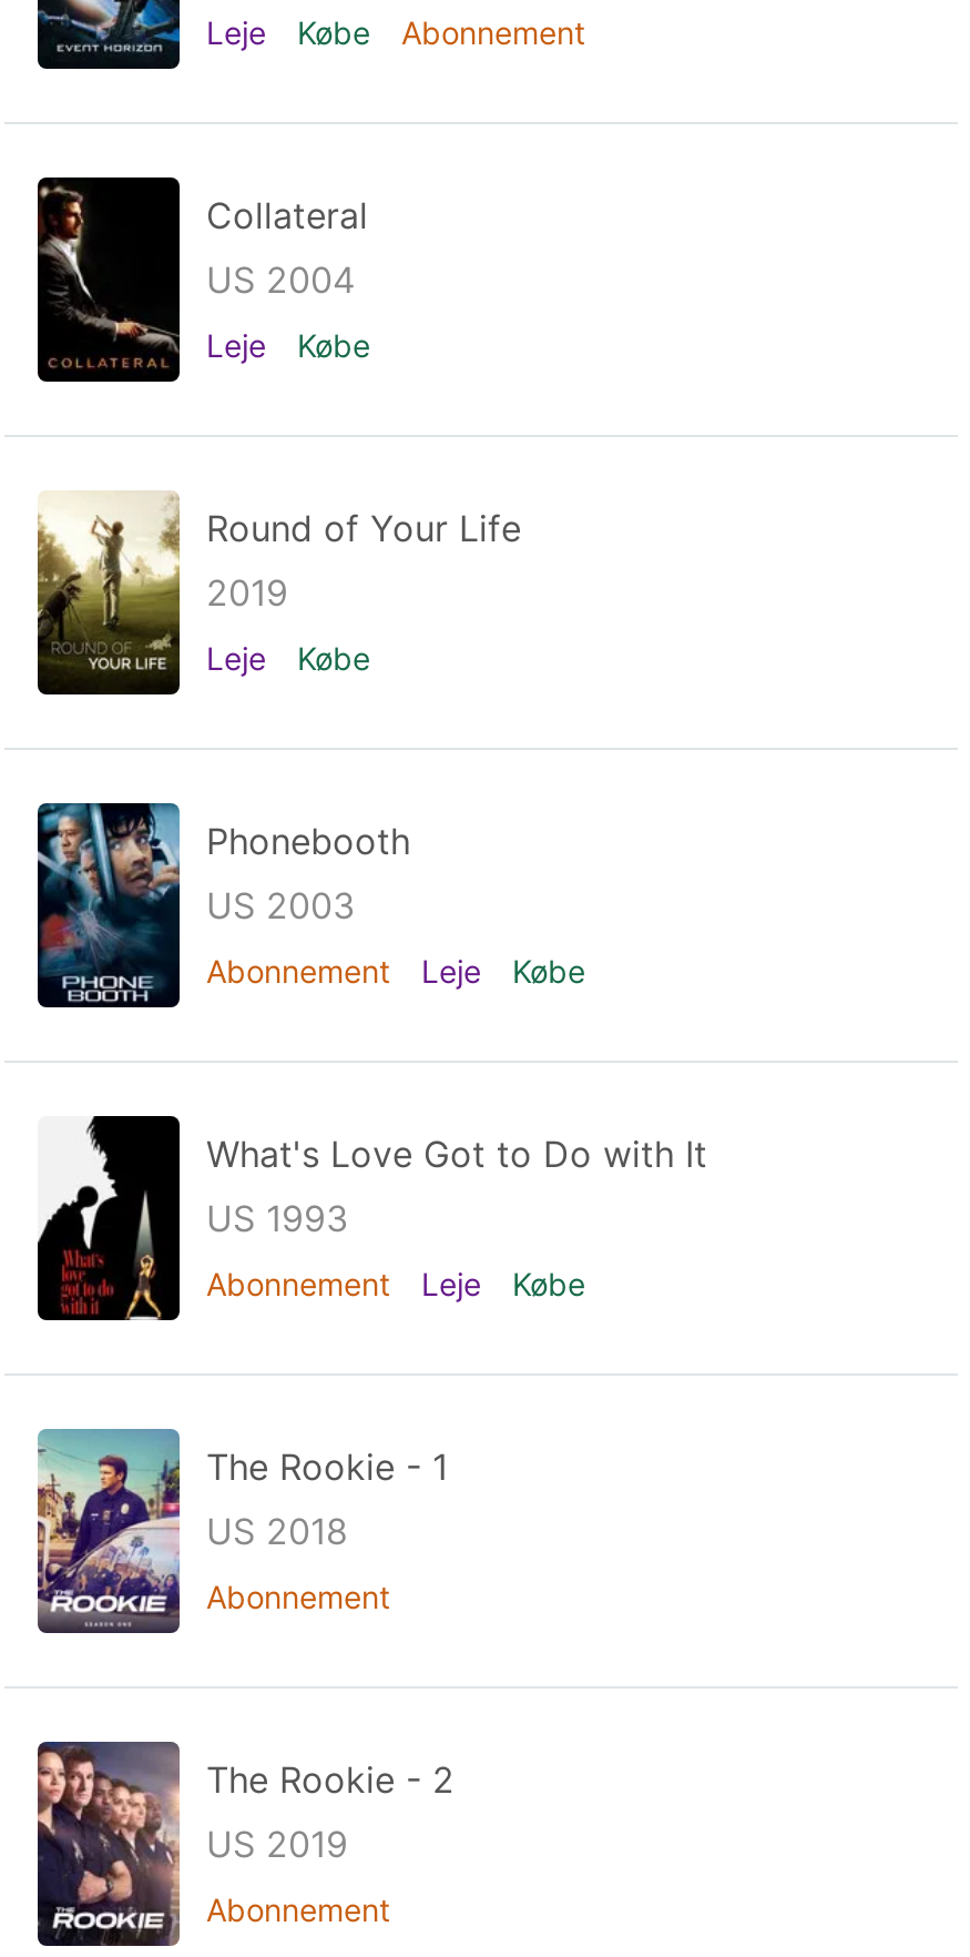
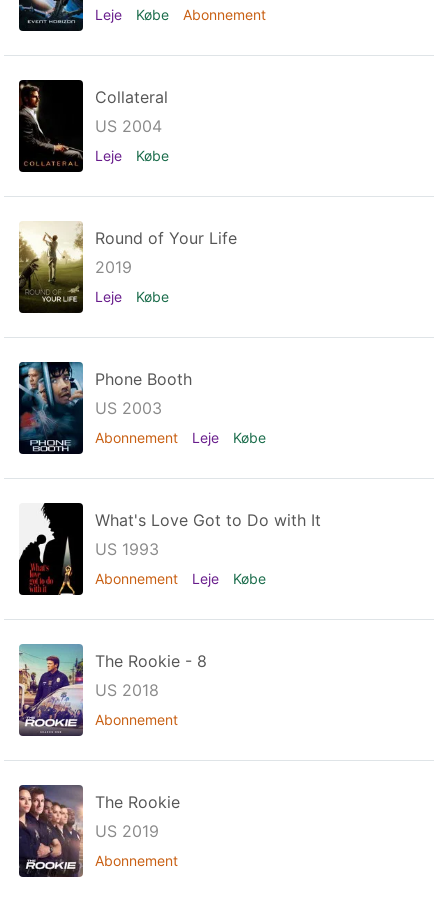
- Phonebooth
+ Phone Booth

- The Rookie - 1
+ The Rookie - 8

- The Rookie - 2
+ The Rookie
